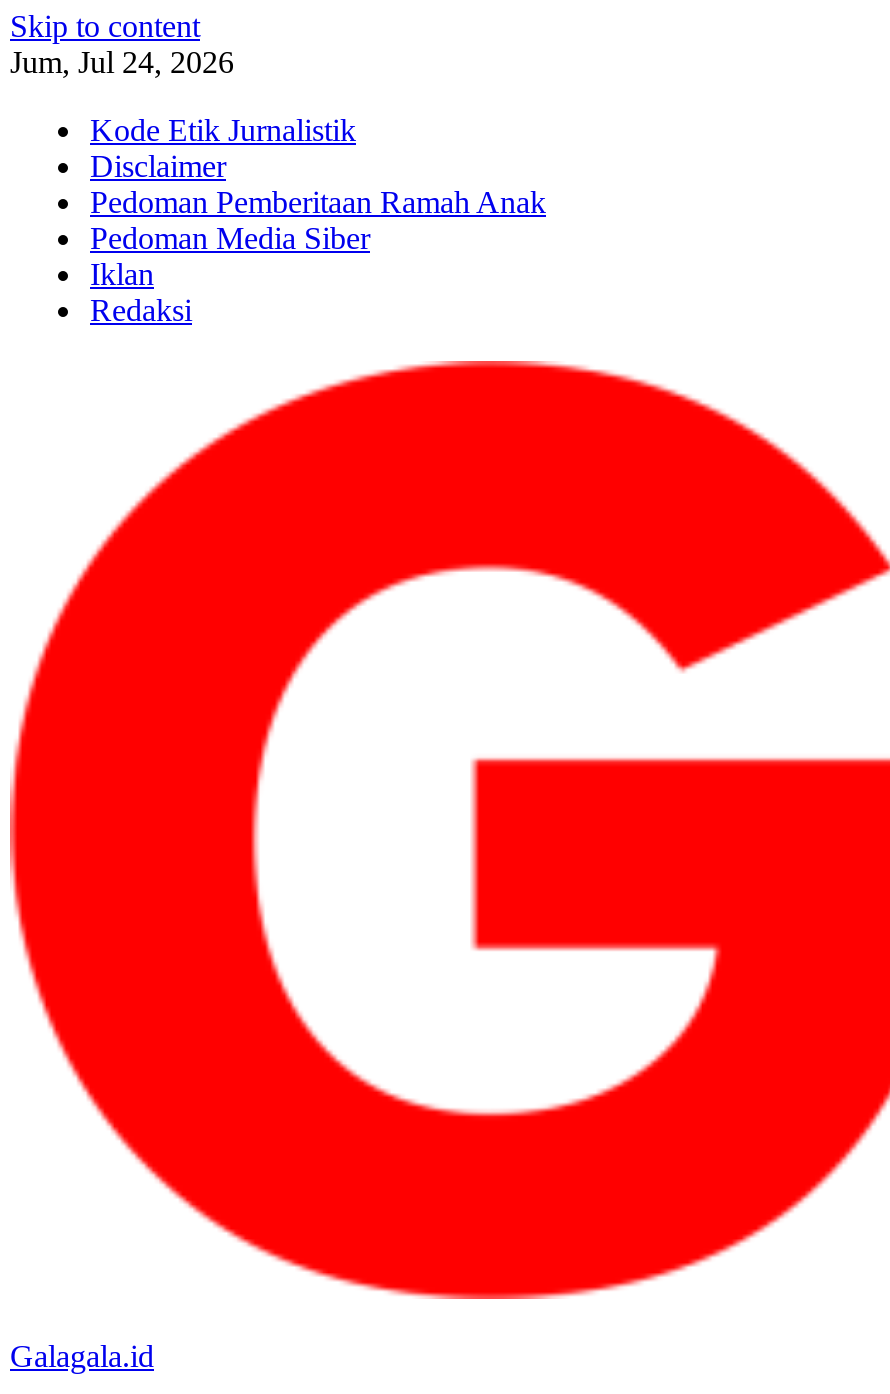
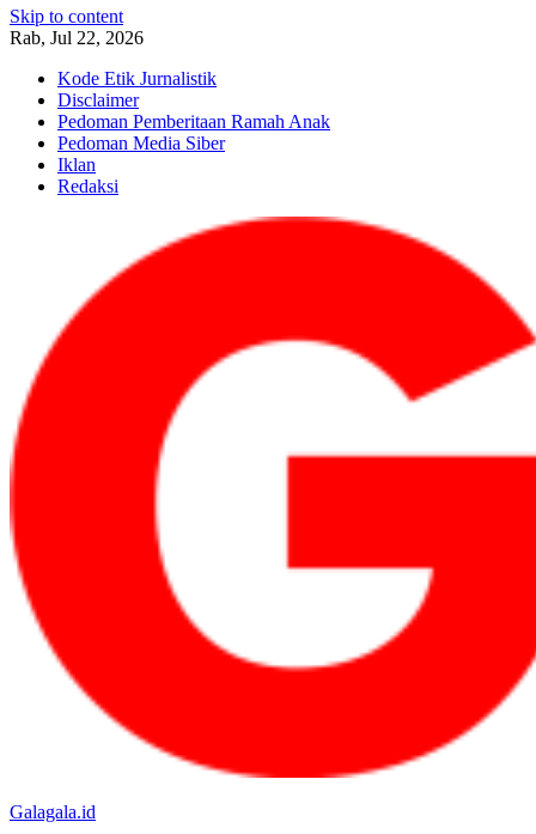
- Jum, Jul 24, 2026
+ Rab, Jul 22, 2026
